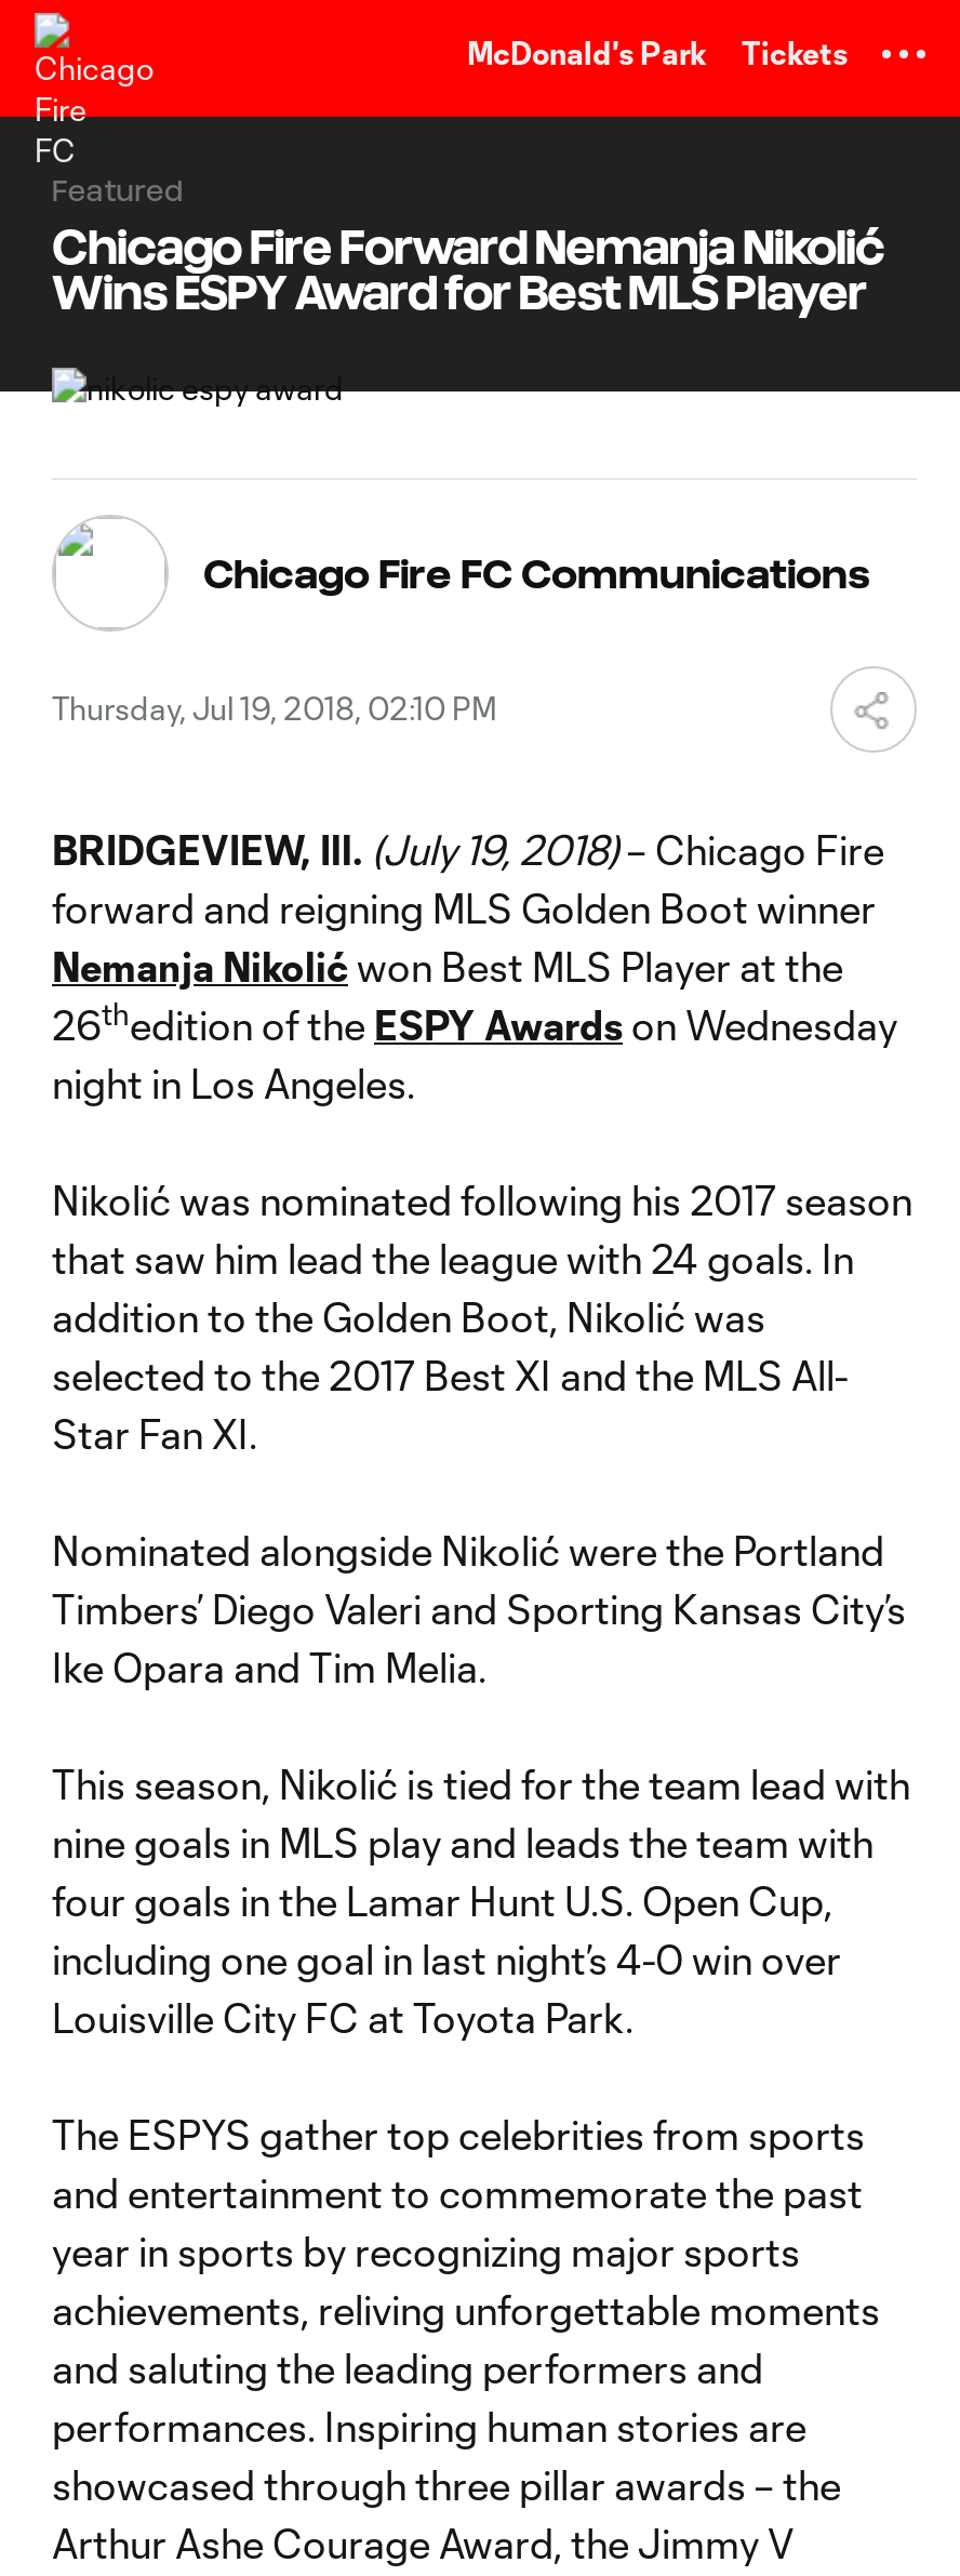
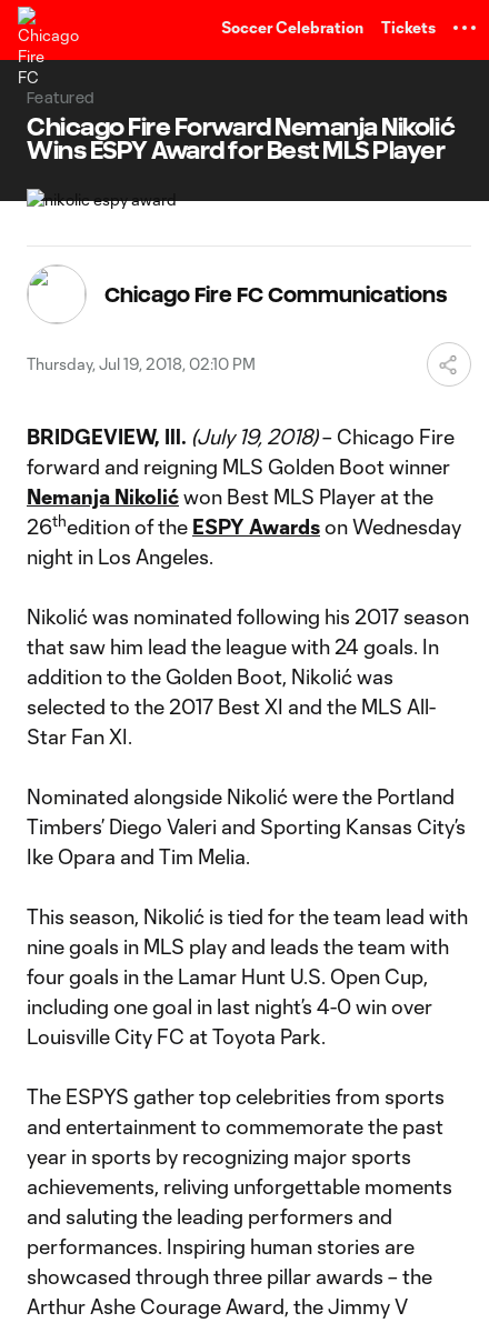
- McDonald's Park
+ Soccer Celebration
